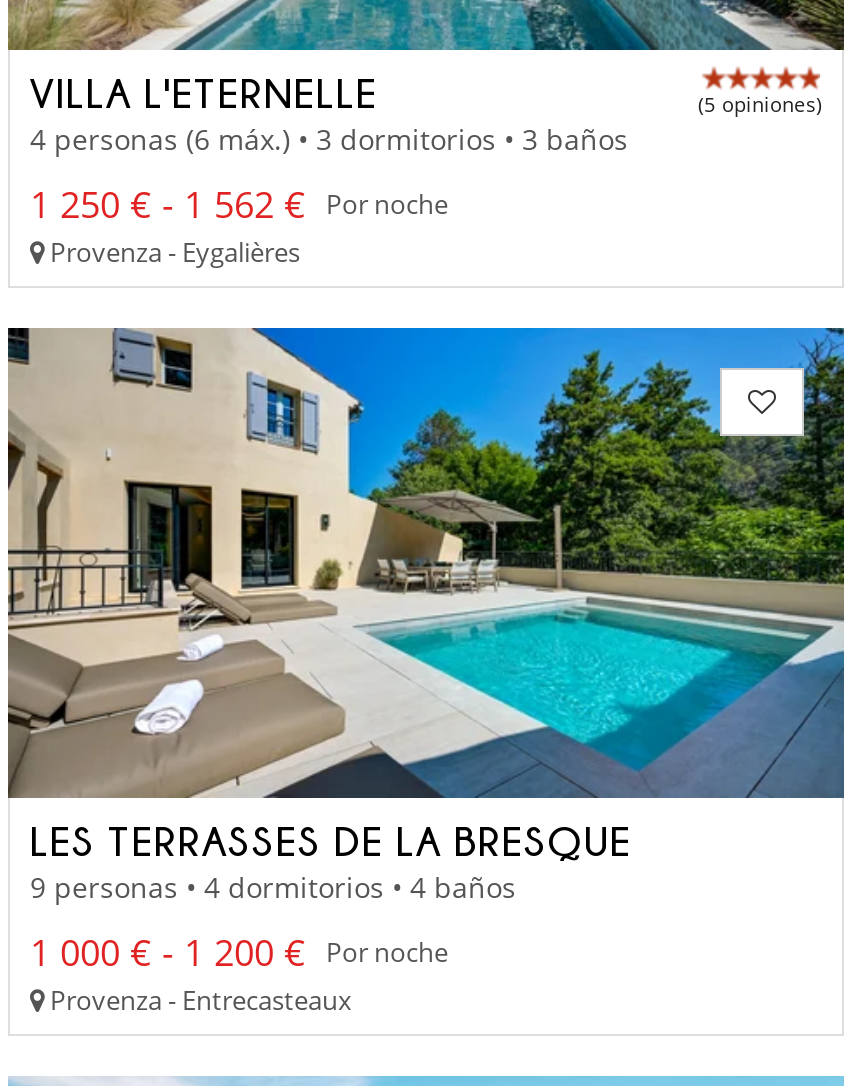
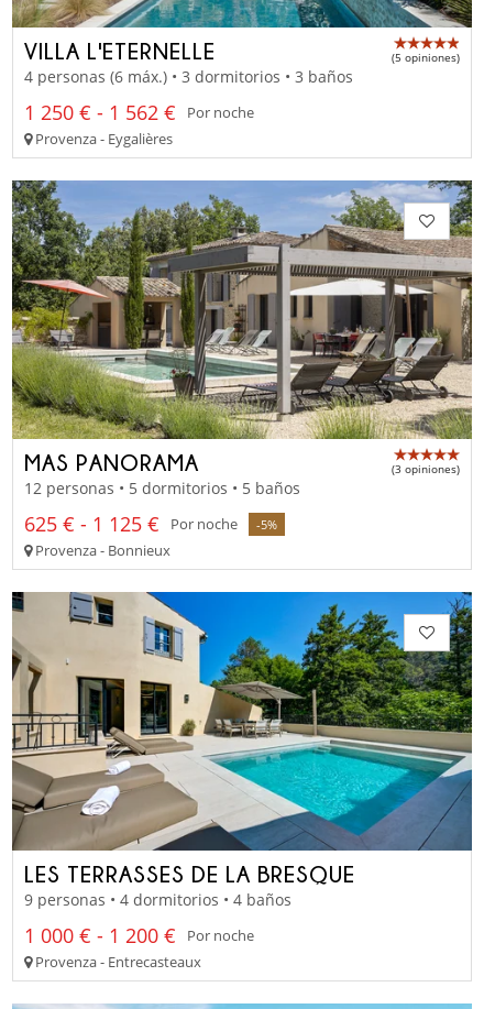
+ [image]
+ MAS PANORAMA
+ (3 opiniones)
+ 12 personas • 5 dormitorios • 5 baños
+ 625 € - 1 125 € Por noche
+ -5%
+ Provenza - Bonnieux
